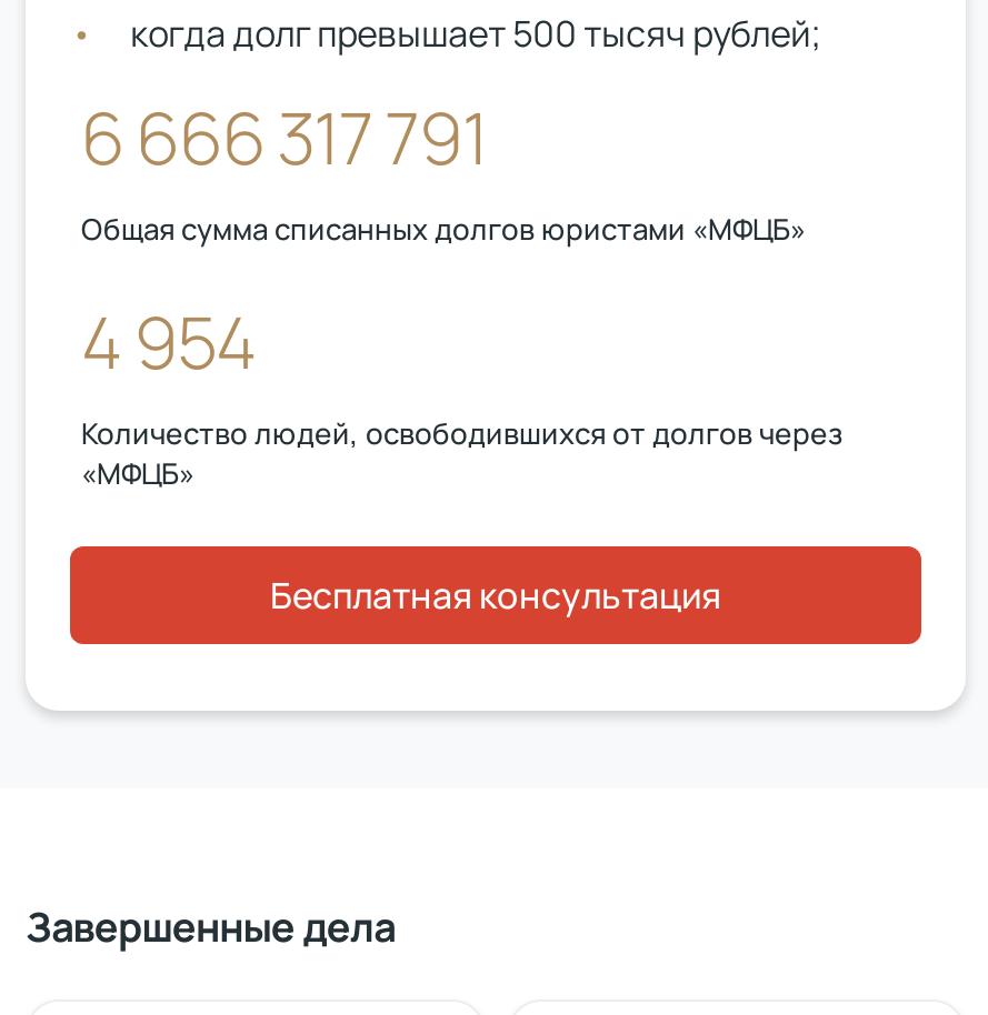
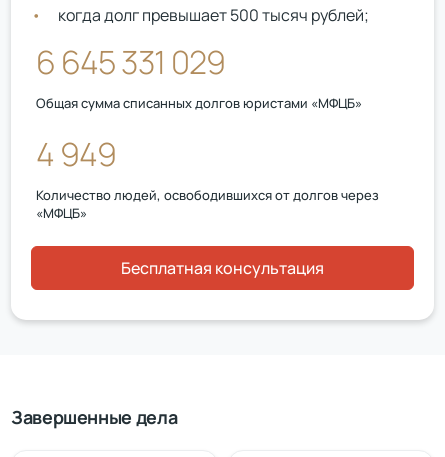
- 6 666 317 791
+ 6 645 331 029

- 4 954
+ 4 949
